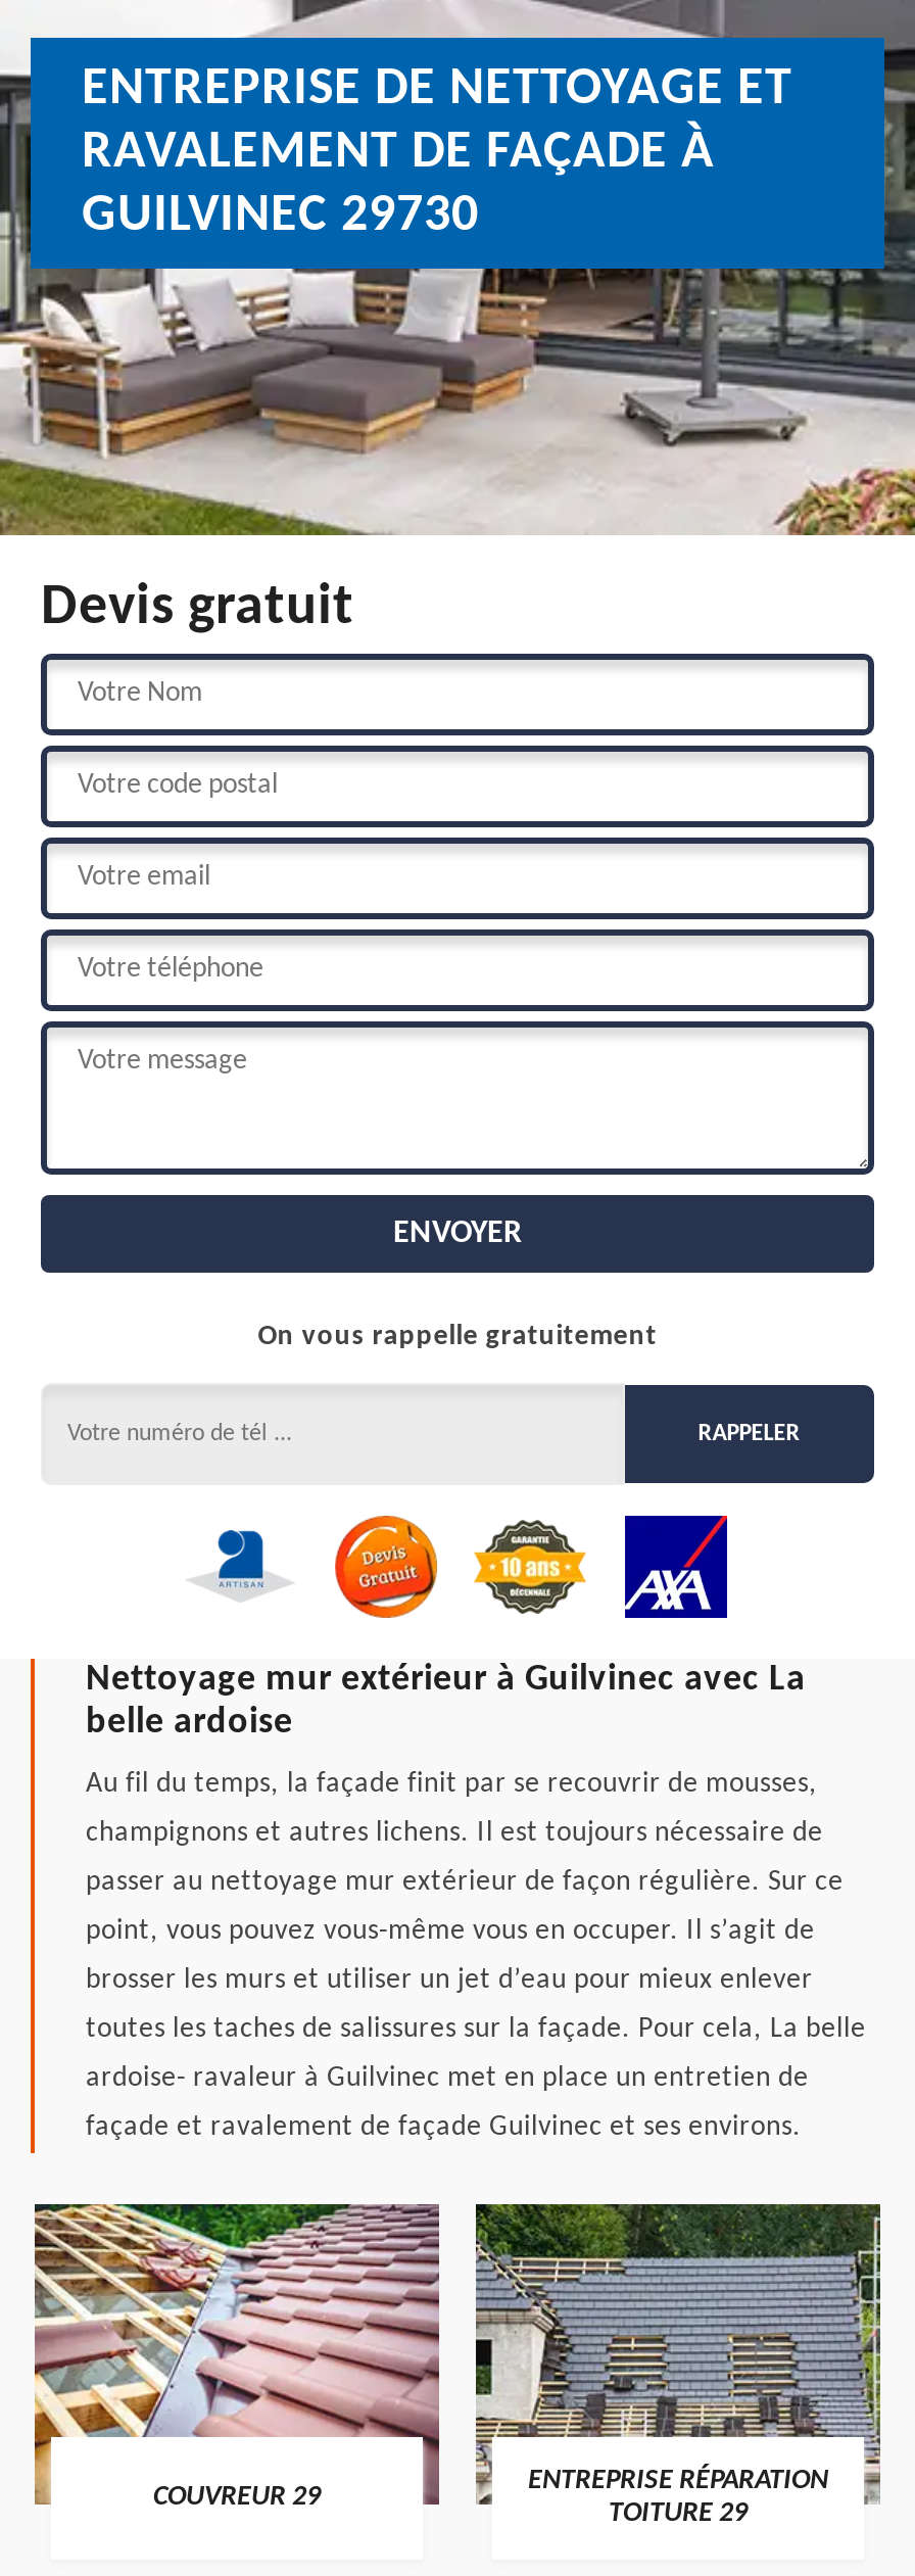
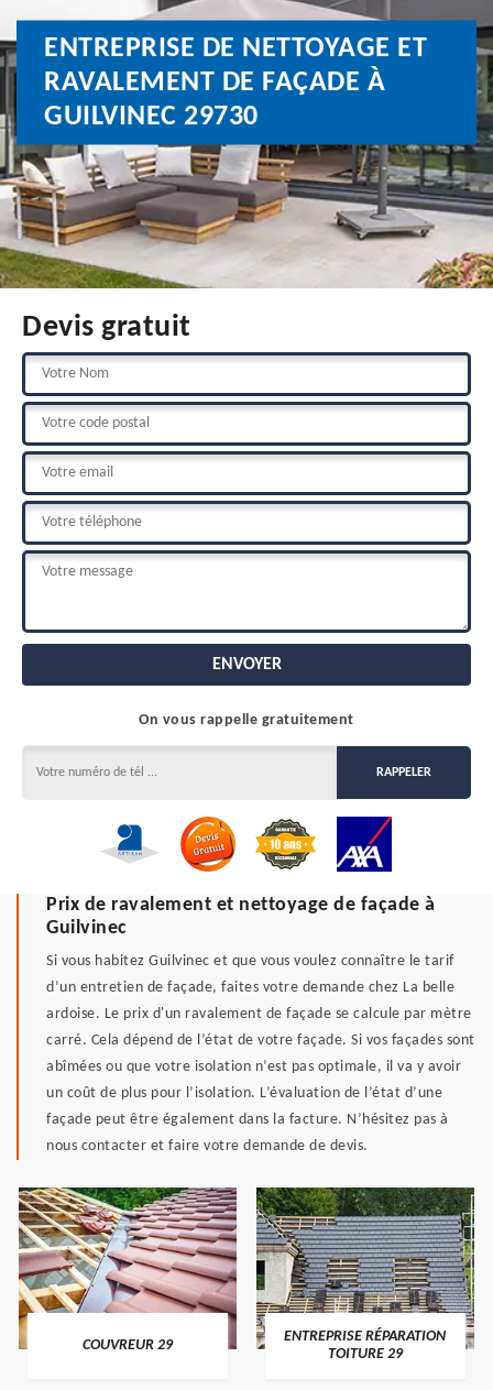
- Nettoyage mur extérieur à Guilvinec avec La
- belle ardoise
+ Prix de ravalement et nettoyage de façade à
+ Guilvinec

- Au fil du temps, la façade finit par se recouvrir de mousses,
+ Si vous habitez Guilvinec et que vous voulez connaître le tarif

- champignons et autres lichens. Il est toujours nécessaire de
+ d’un entretien de façade, faites votre demande chez La belle

- passer au nettoyage mur extérieur de façon régulière. Sur ce
+ ardoise. Le prix d'un ravalement de façade se calcule par mètre

- point, vous pouvez vous-même vous en occuper. Il s’agit de
+ carré. Cela dépend de l’état de votre façade. Si vos façades sont

- brosser les murs et utiliser un jet d’eau pour mieux enlever
+ abîmées ou que votre isolation n’est pas optimale, il va y avoir

- toutes les taches de salissures sur la façade. Pour cela, La belle
+ un coût de plus pour l’isolation. L’évaluation de l’état d’une

- ardoise- ravaleur à Guilvinec met en place un entretien de
+ façade peut être également dans la facture. N’hésitez pas à

- façade et ravalement de façade Guilvinec et ses environs.
+ nous contacter et faire votre demande de devis.
